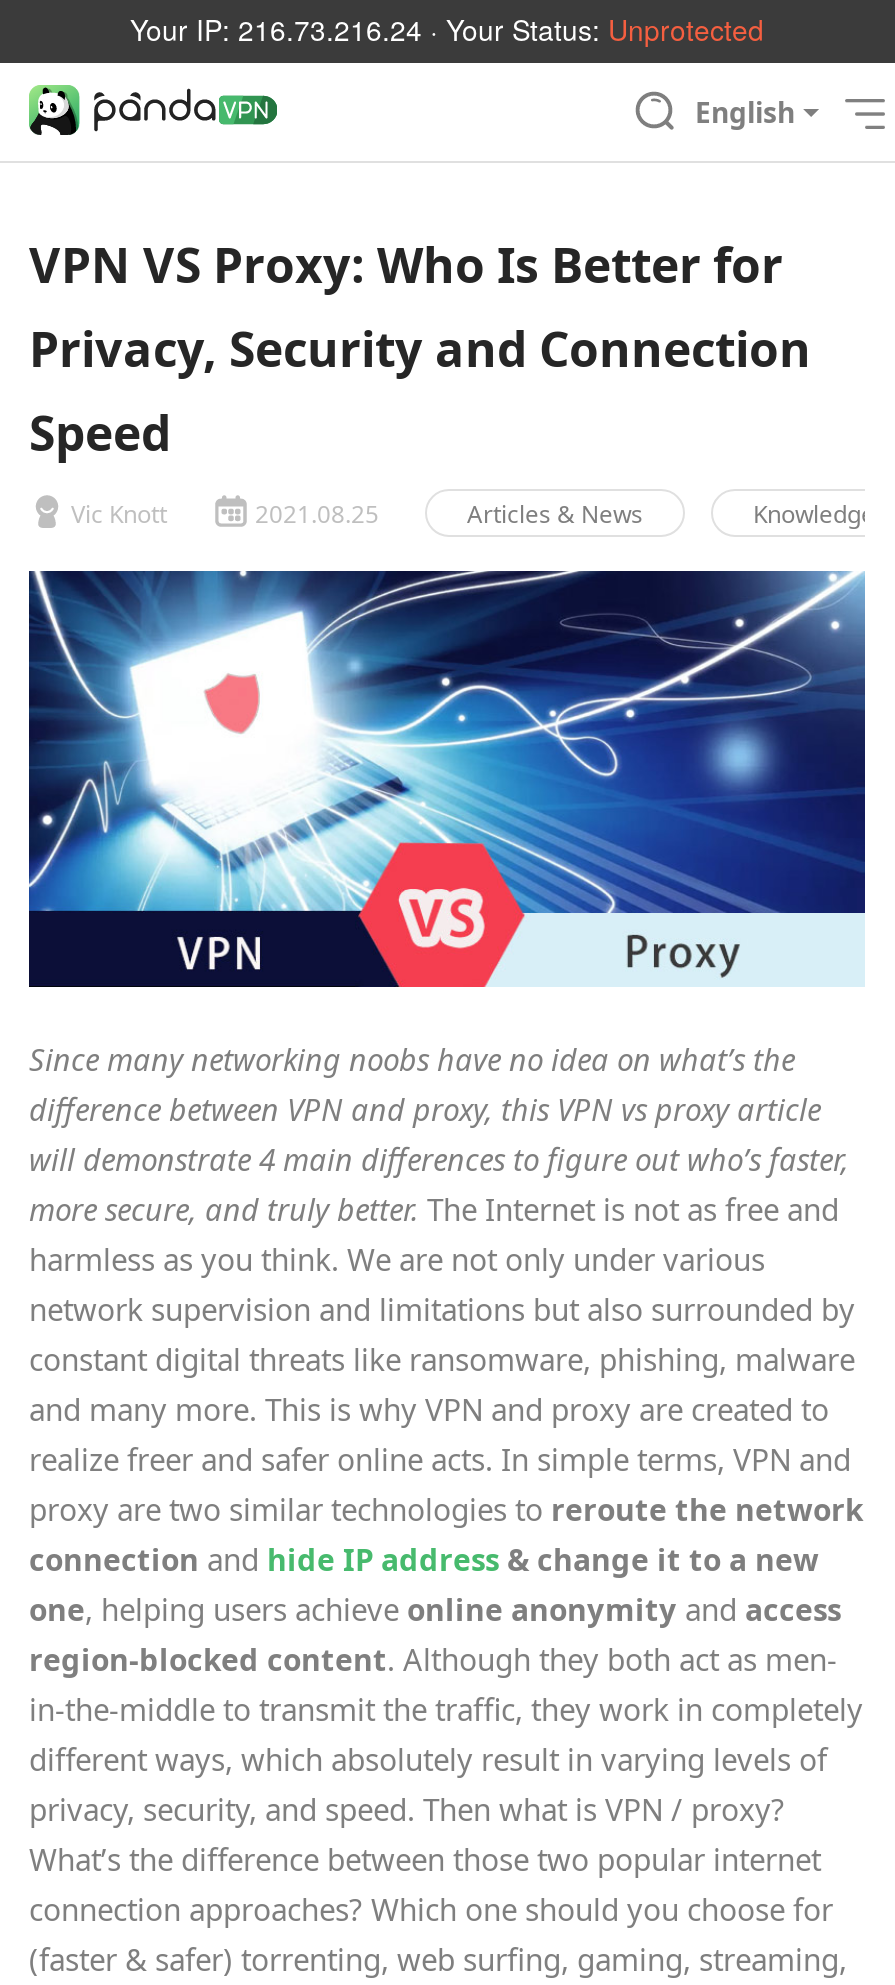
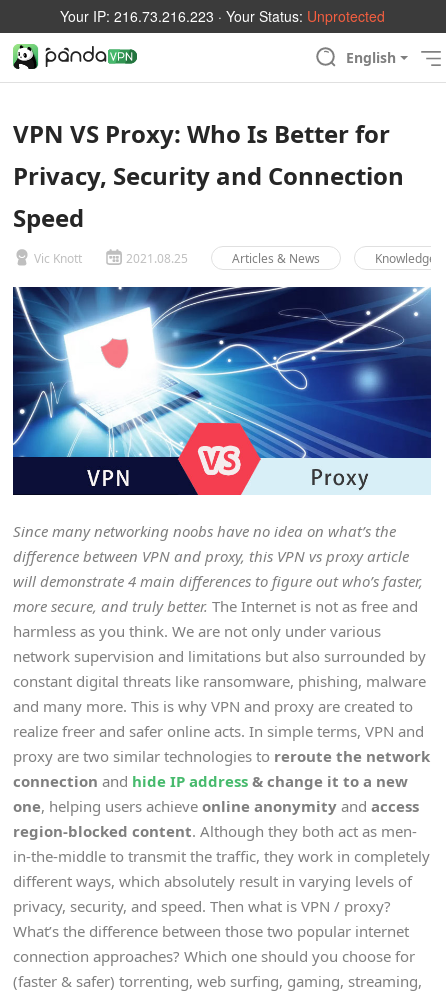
- Your IP: 216.73.216.24 · Your Status: Unprotected
+ Your IP: 216.73.216.223 · Your Status: Unprotected
